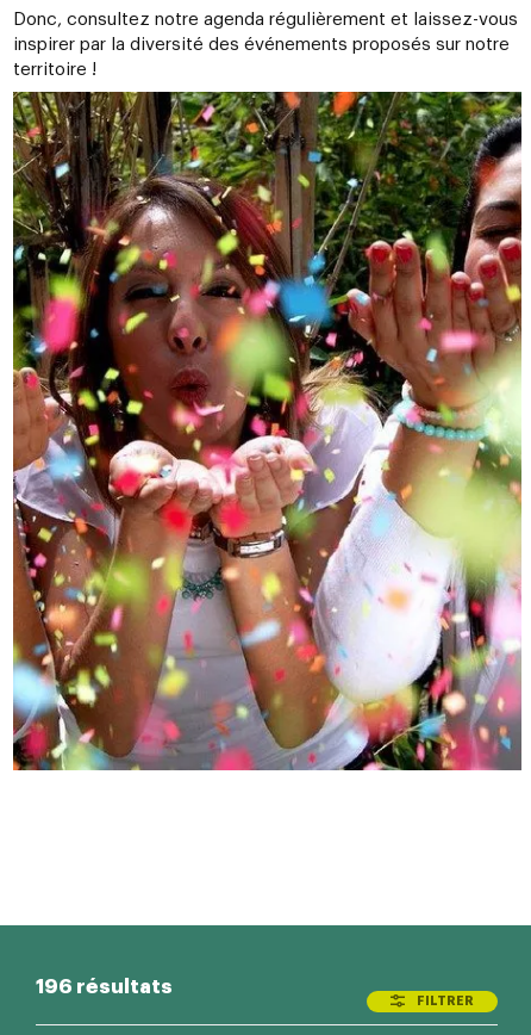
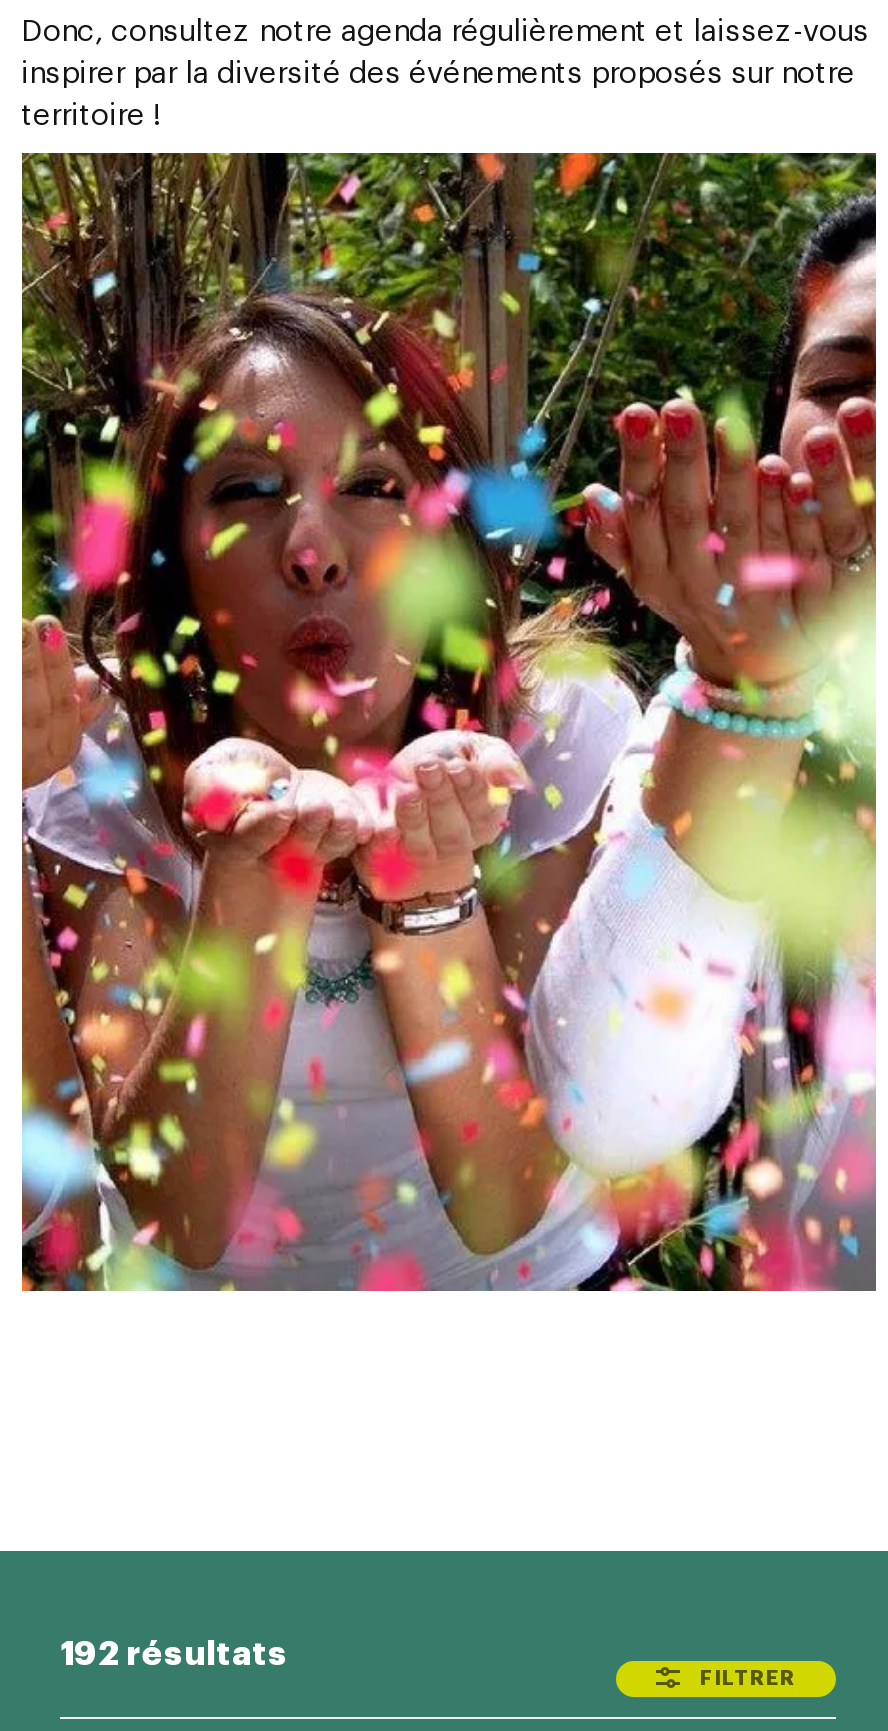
- 196 résultats
+ 192 résultats
